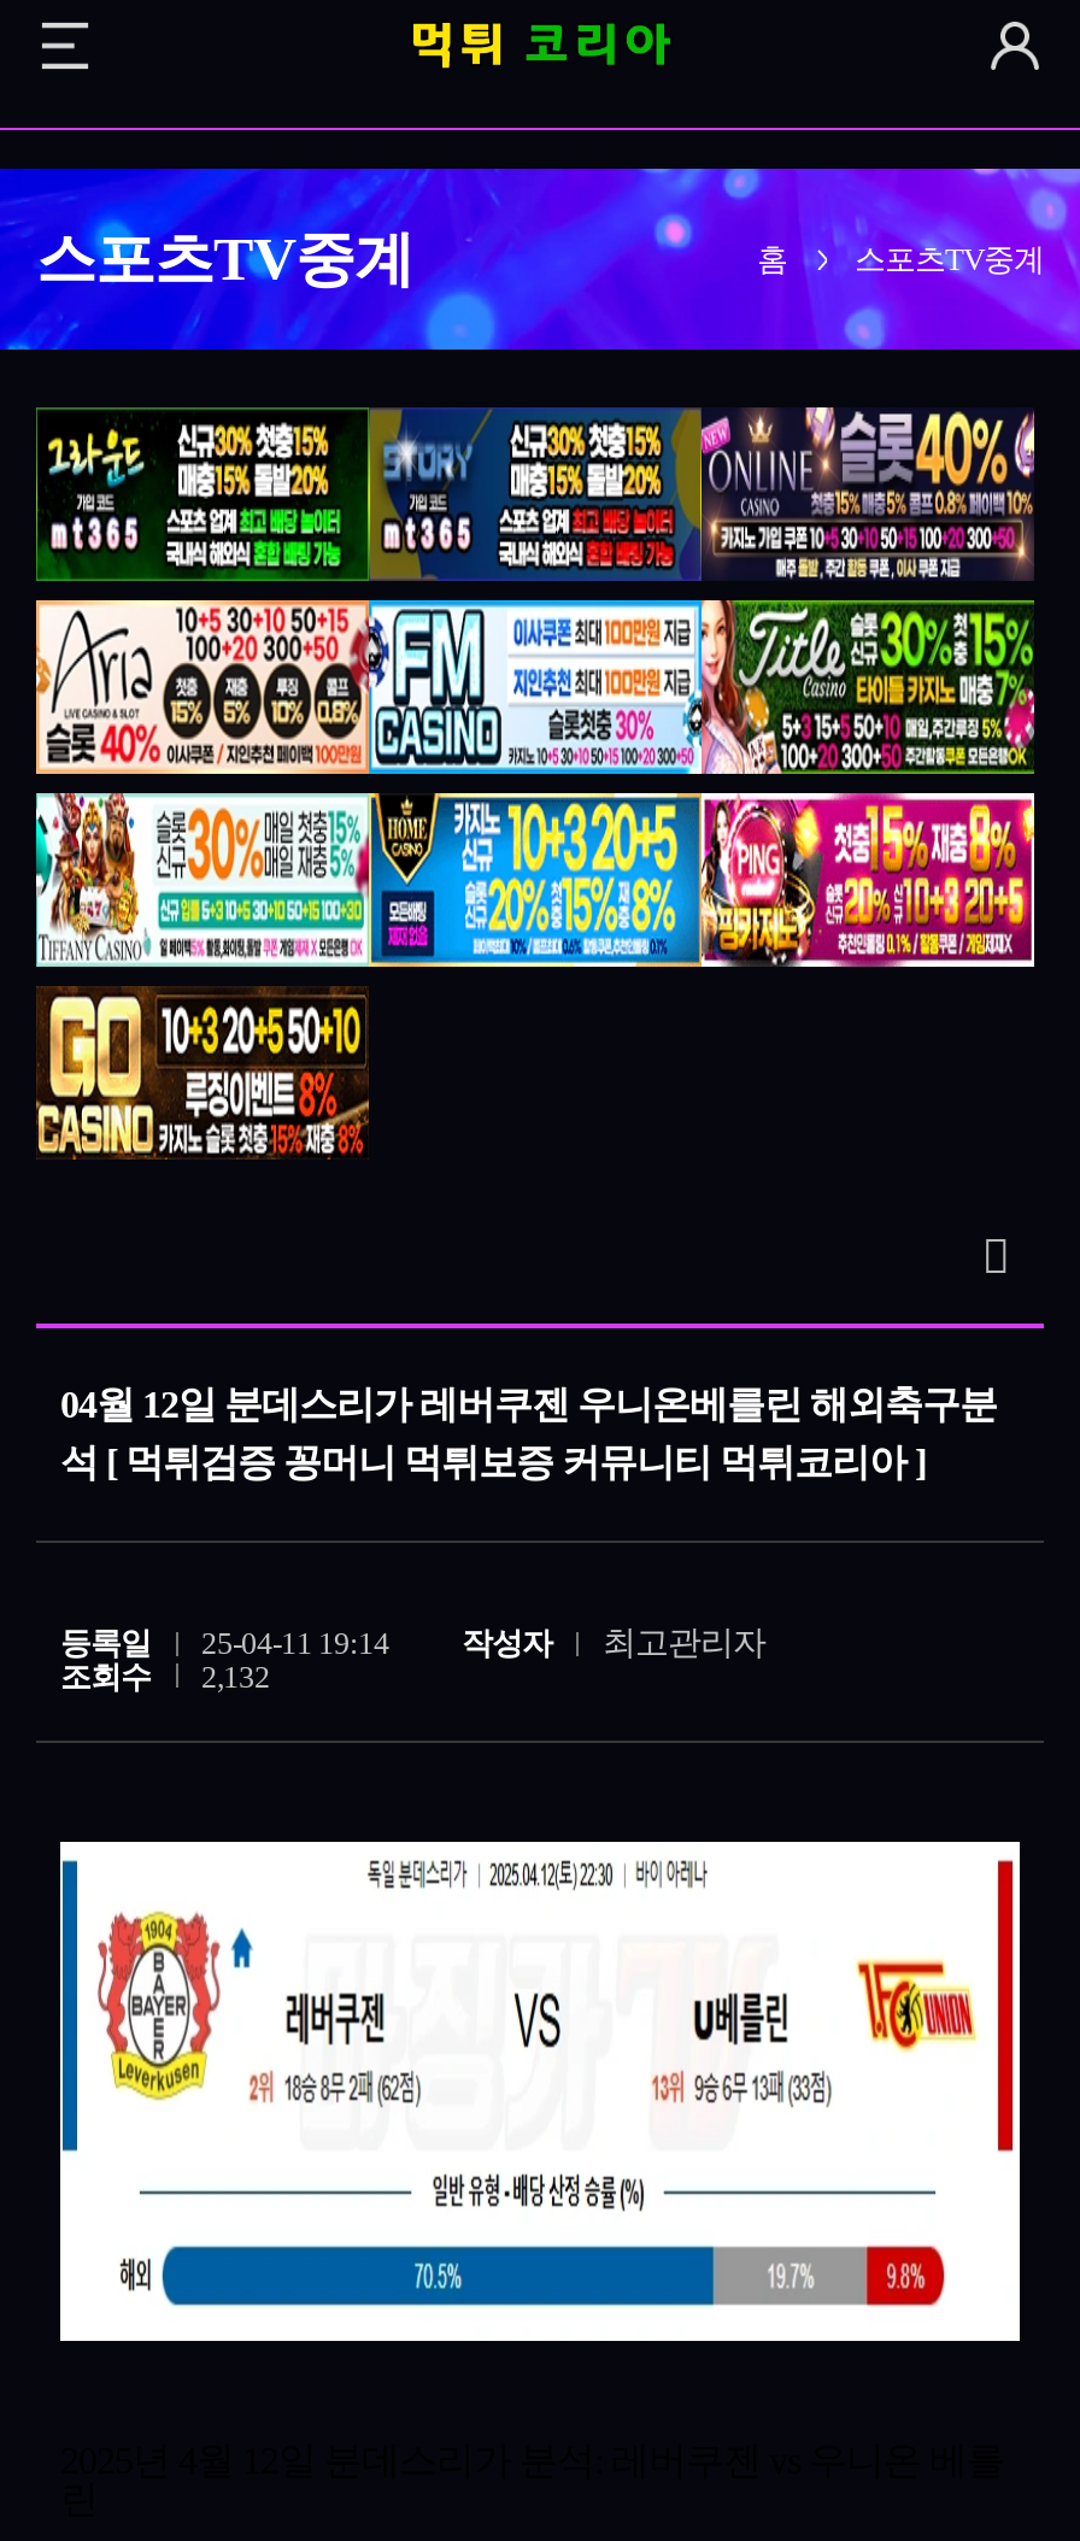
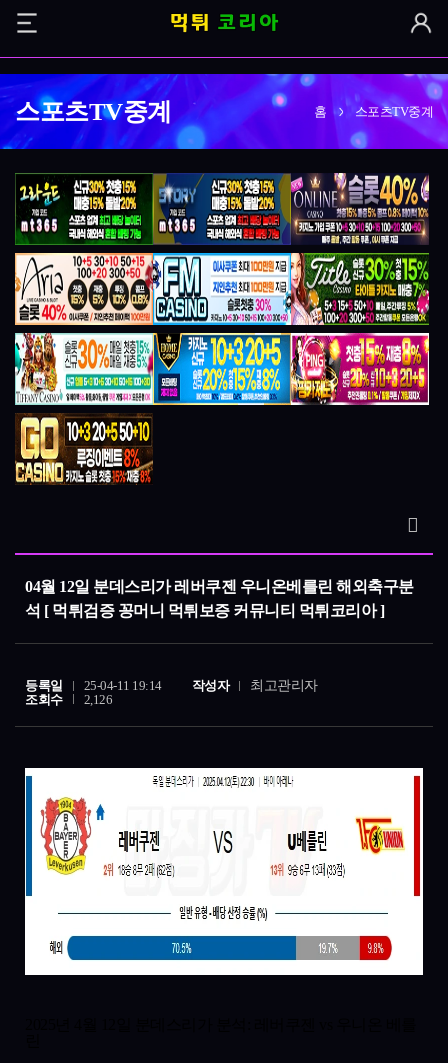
- 조회수 2,132
+ 조회수 2,126
